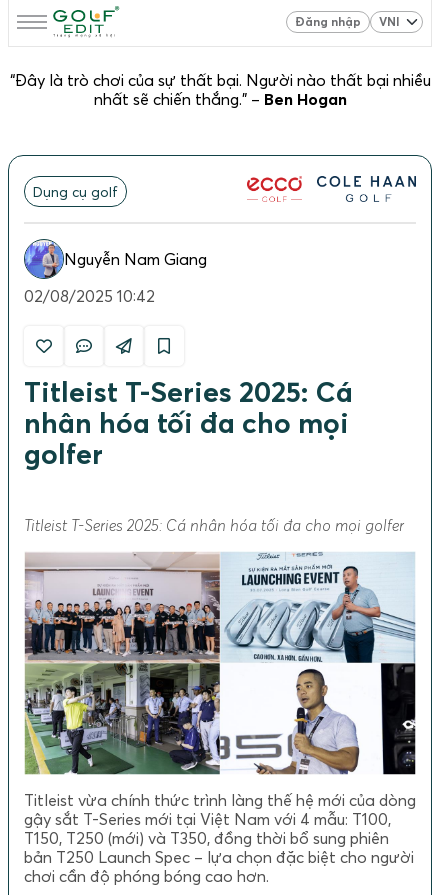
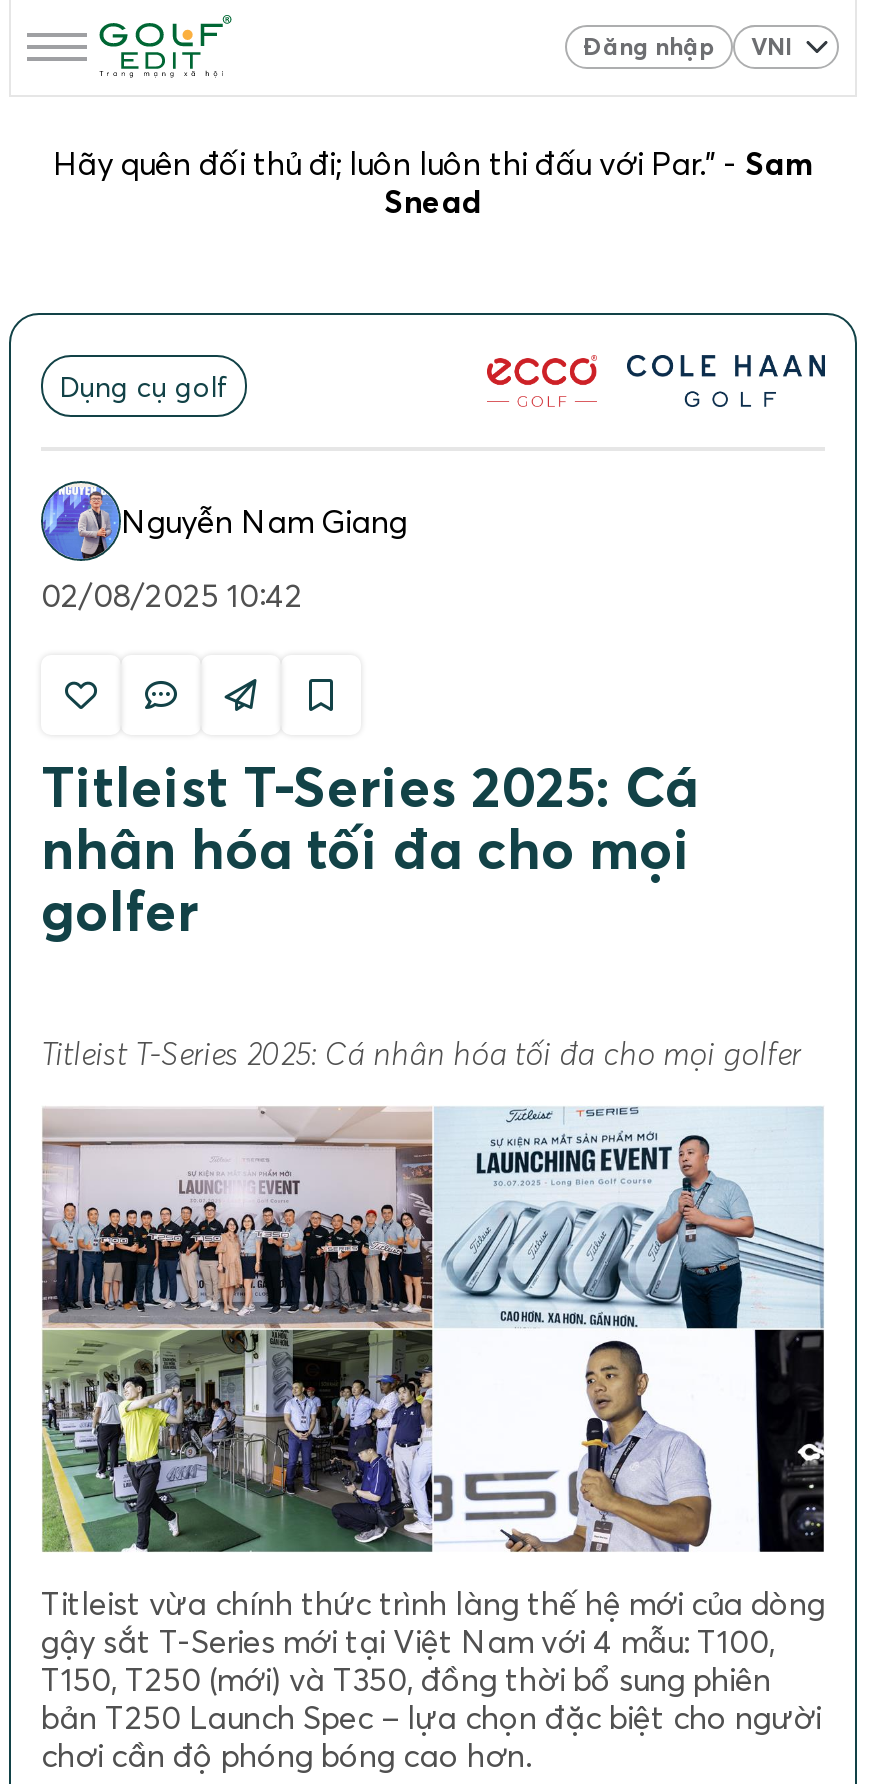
- “Đây là trò chơi của sự thất bại. Người nào thất bại nhiều
- nhất sẽ chiến thắng.” –Ben Hogan
+ Hãy quên đối thủ đi; luôn luôn thi đấu với Par.” - Sam
+ Snead
